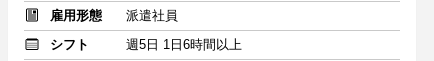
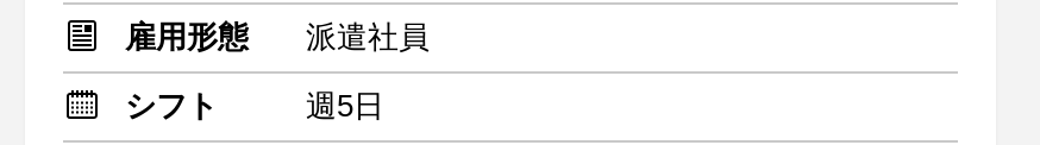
- 週5日 1日6時間以上
+ 週5日
